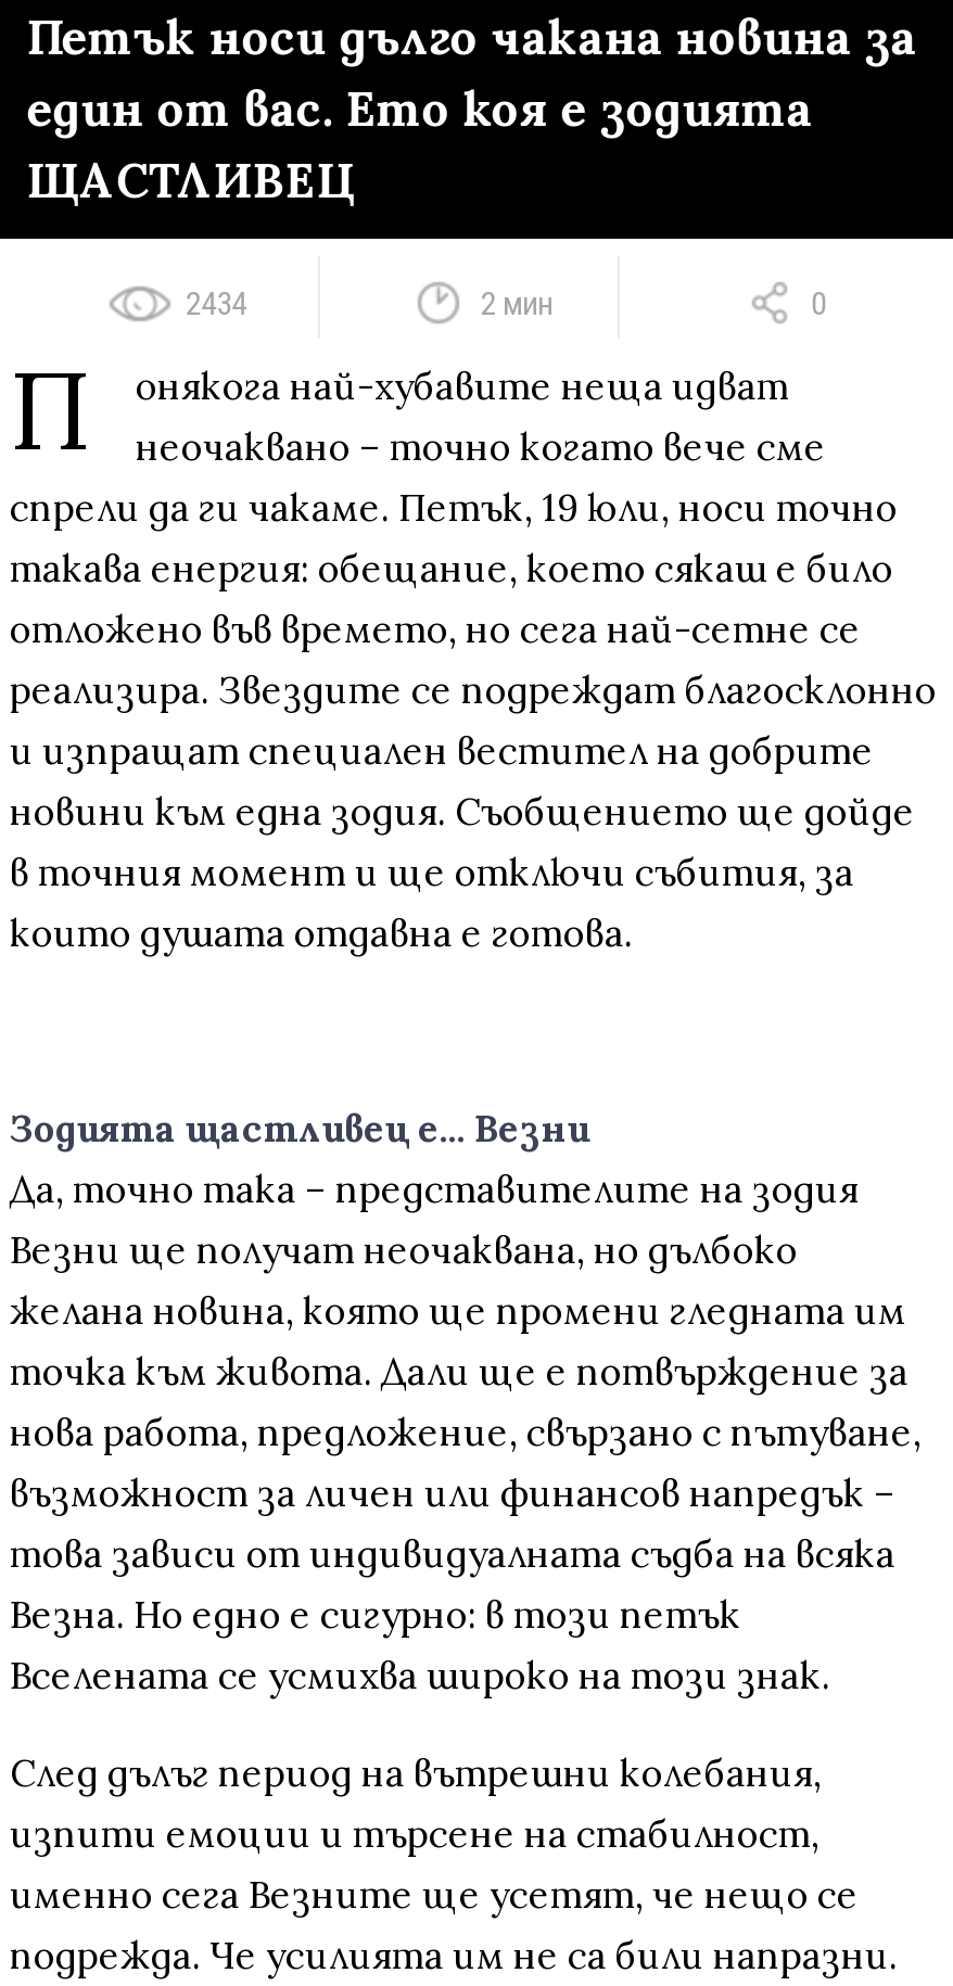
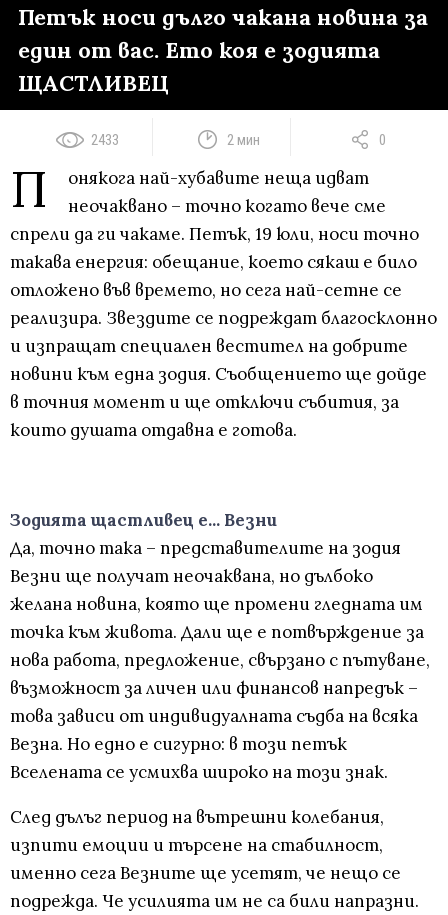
- 2434
+ 2433
